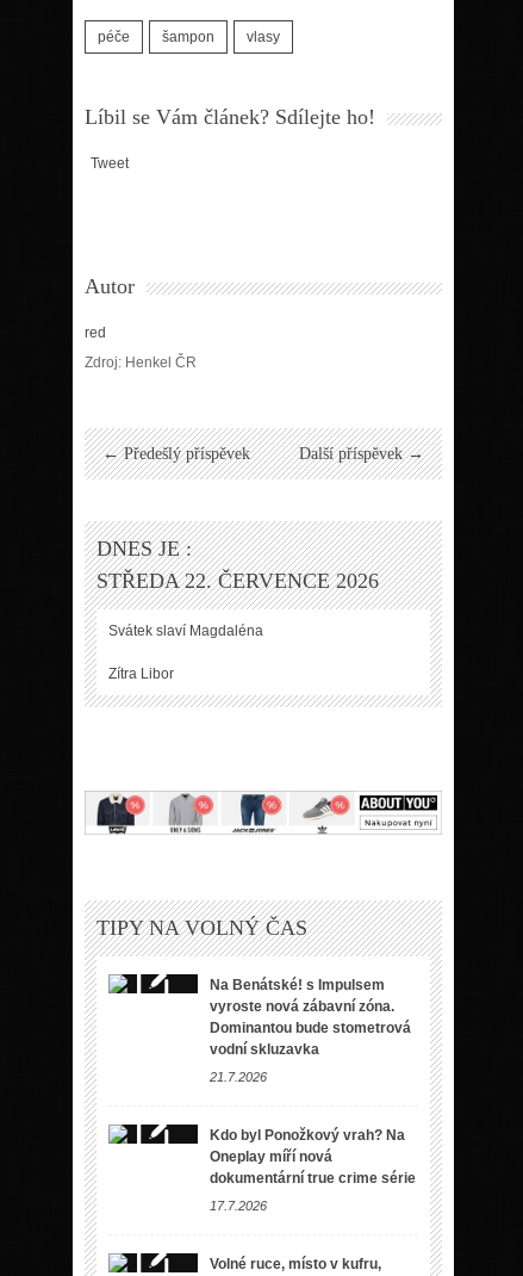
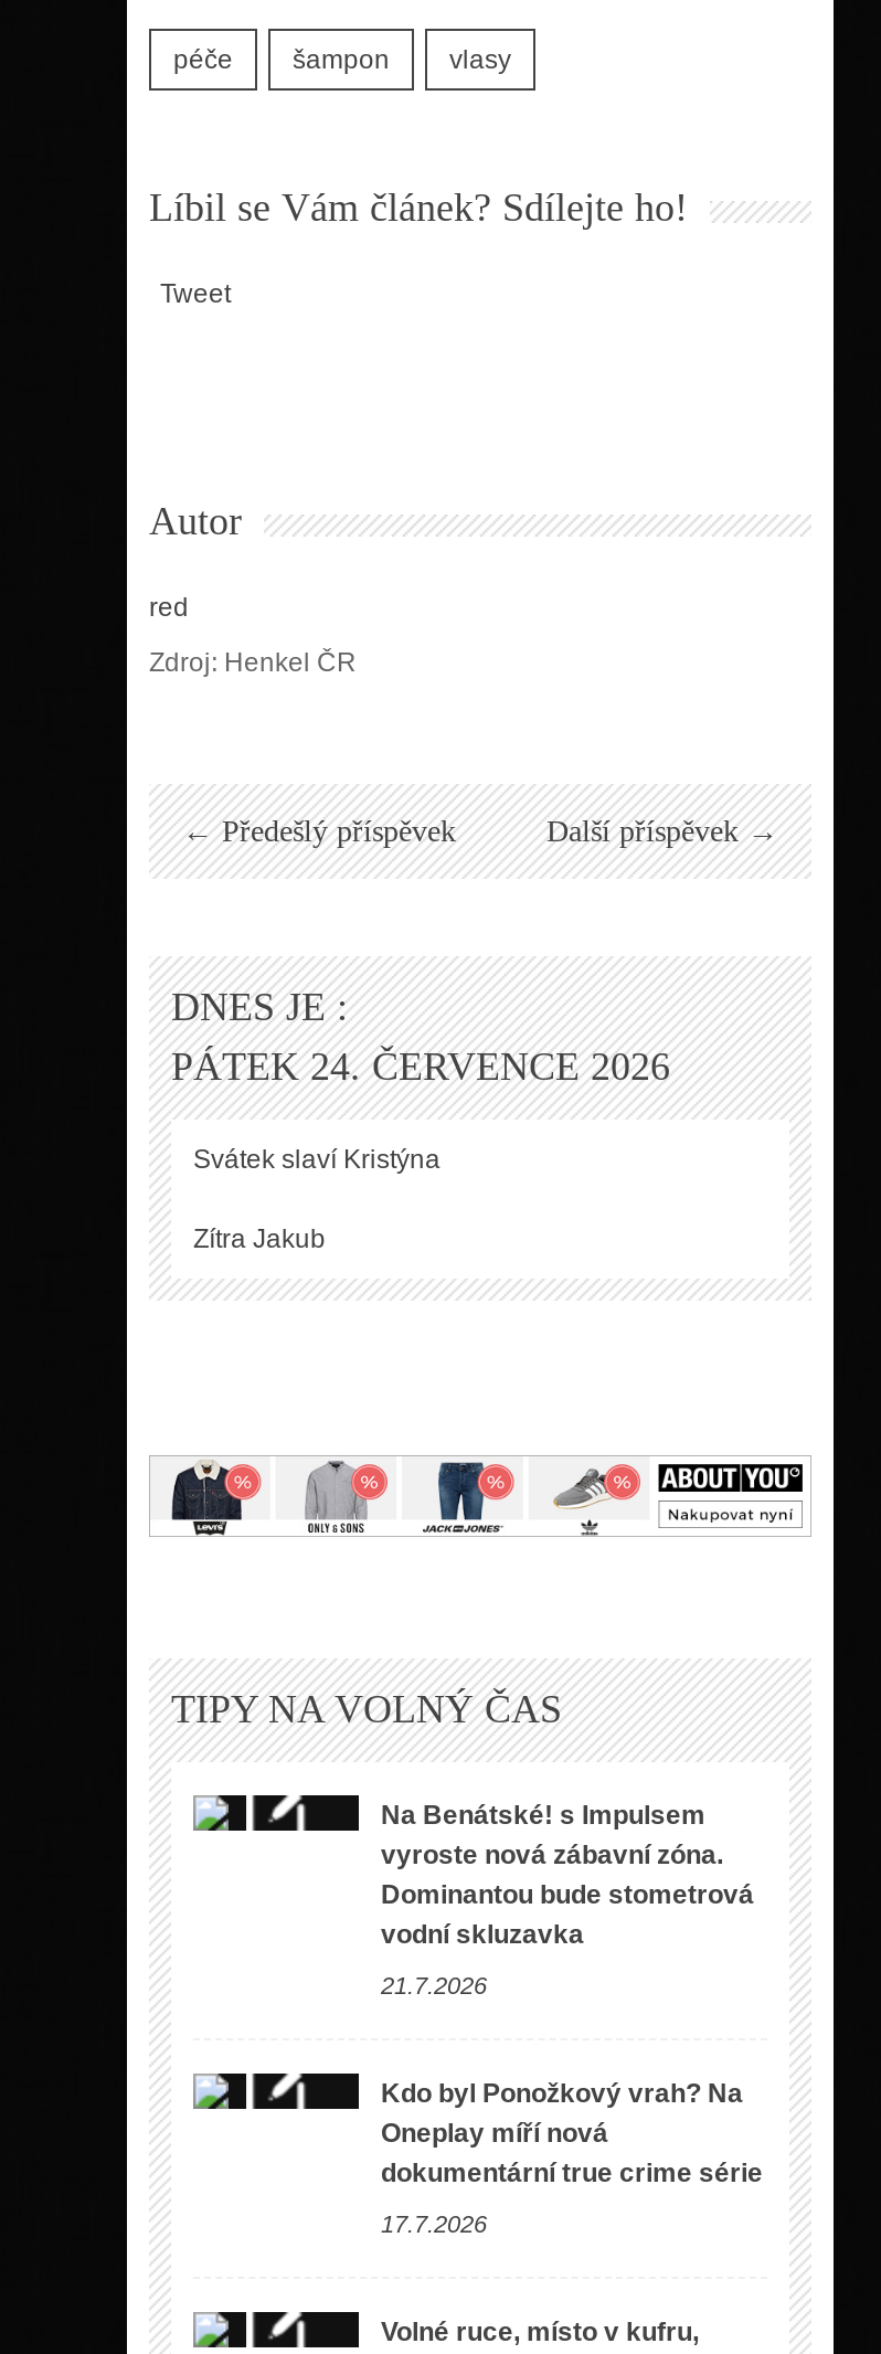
- STŘEDA 22. ČERVENCE 2026
+ PÁTEK 24. ČERVENCE 2026

- Svátek slaví Magdaléna
+ Svátek slaví Kristýna

- Zítra Libor
+ Zítra Jakub
